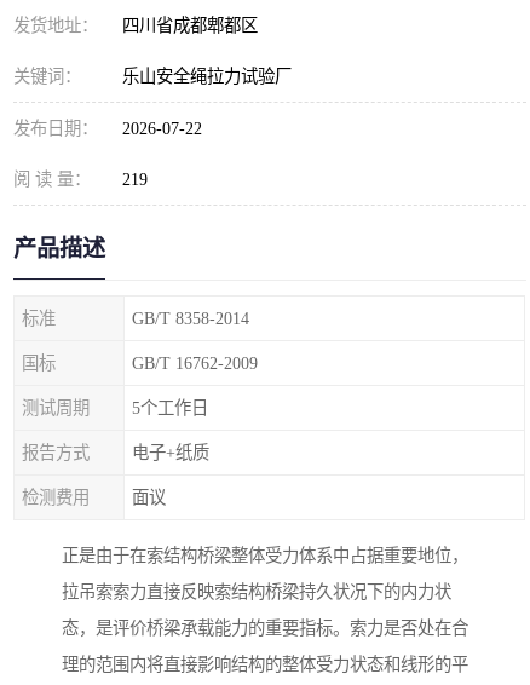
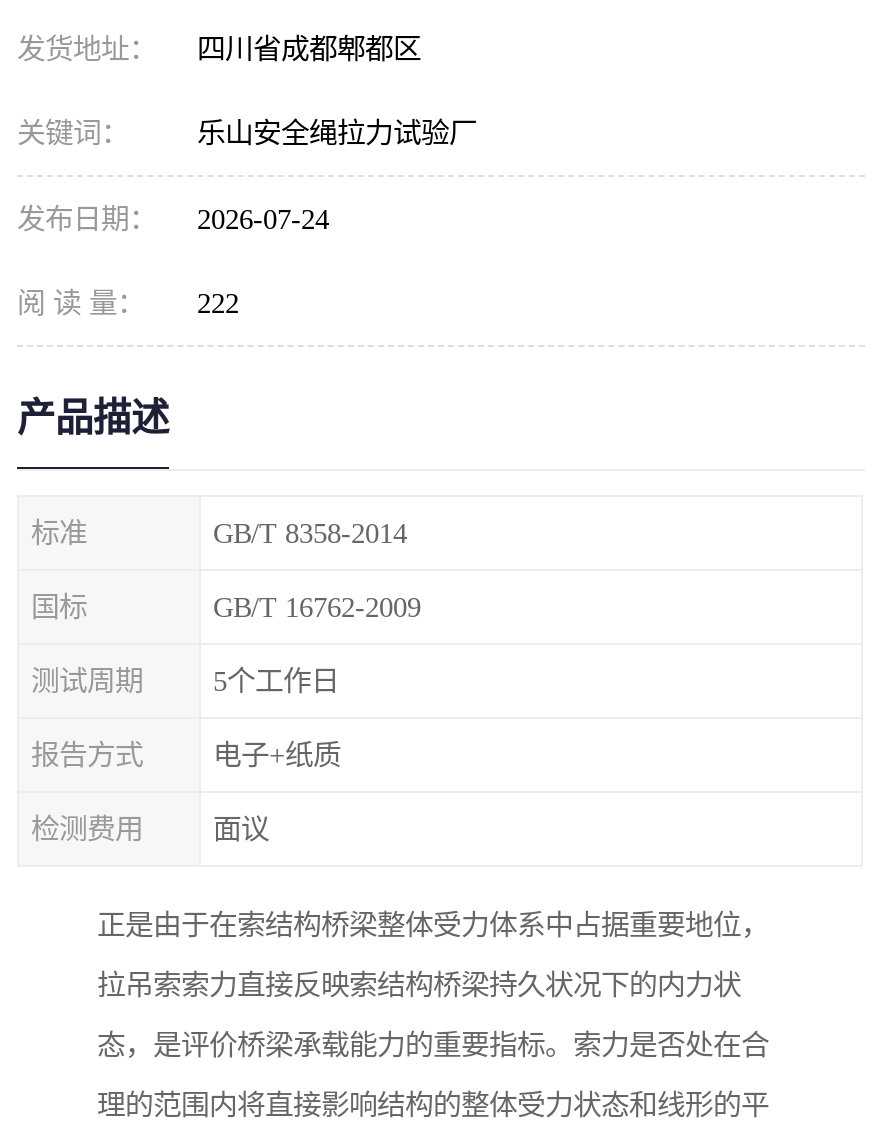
- 发布日期： 2026-07-22
+ 发布日期： 2026-07-24

- 阅 读 量： 219
+ 阅 读 量： 222
